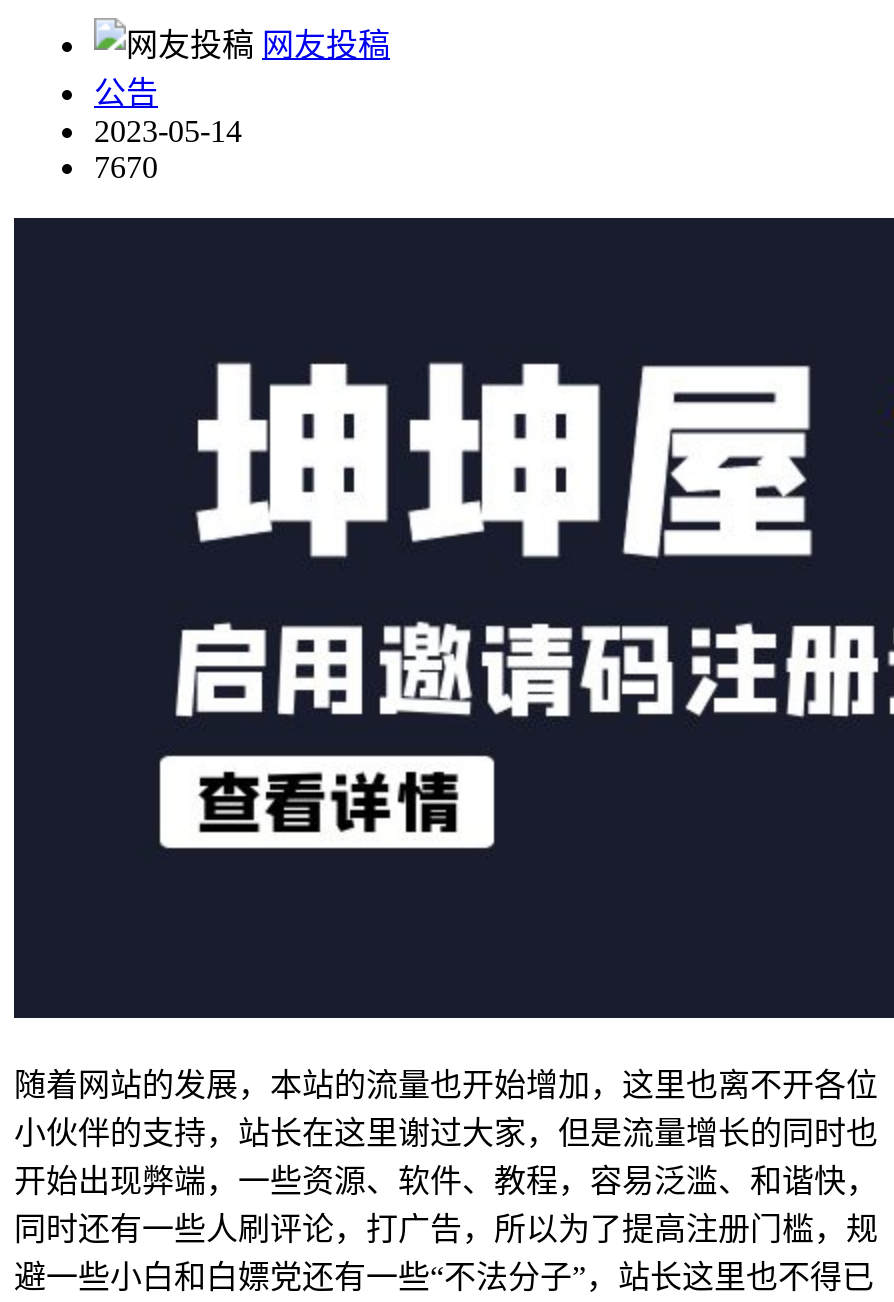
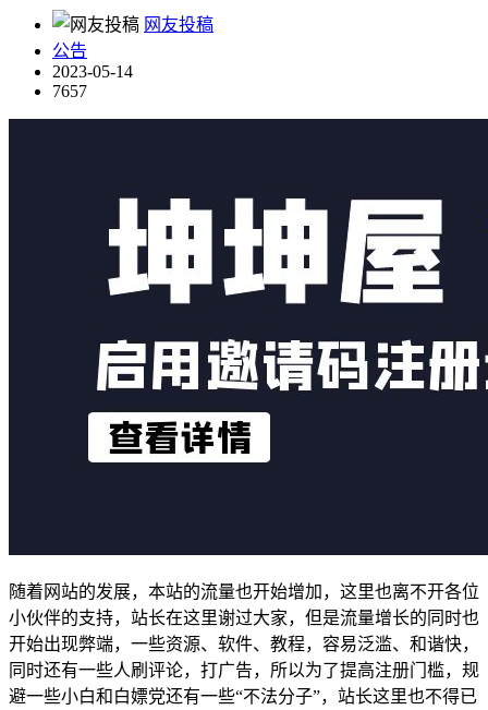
- 7670
+ 7657
